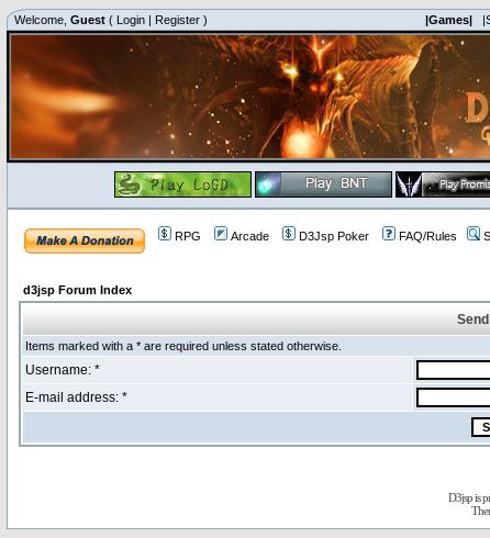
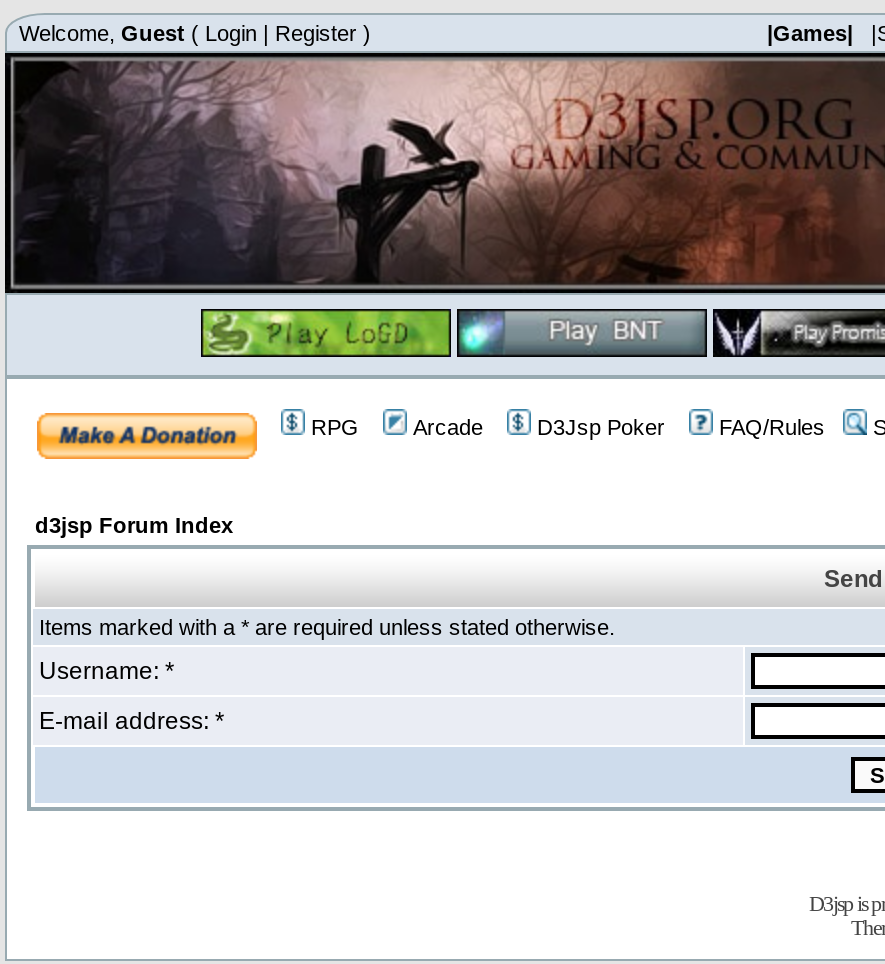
- [image]
+ [image]
